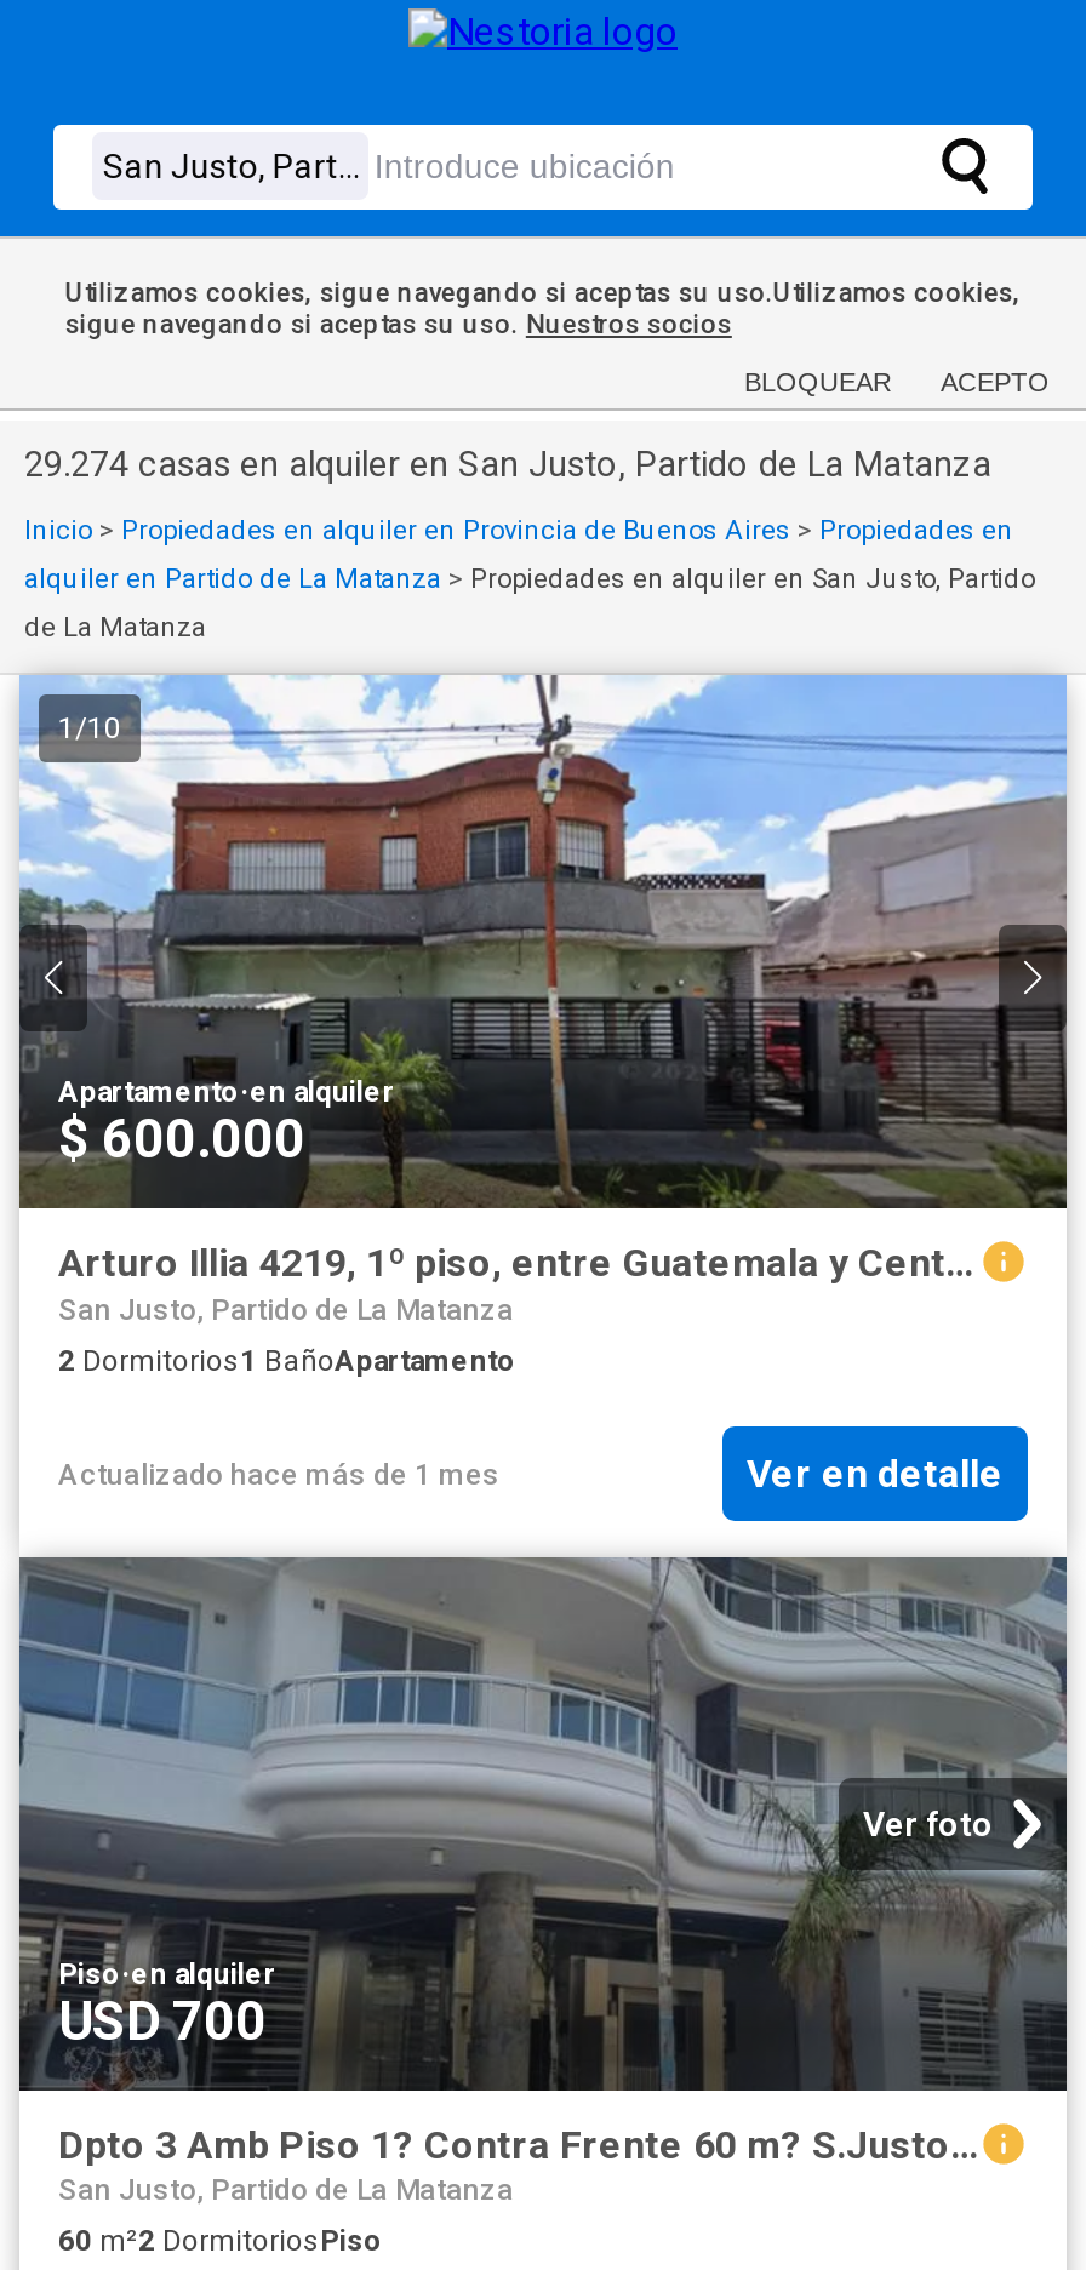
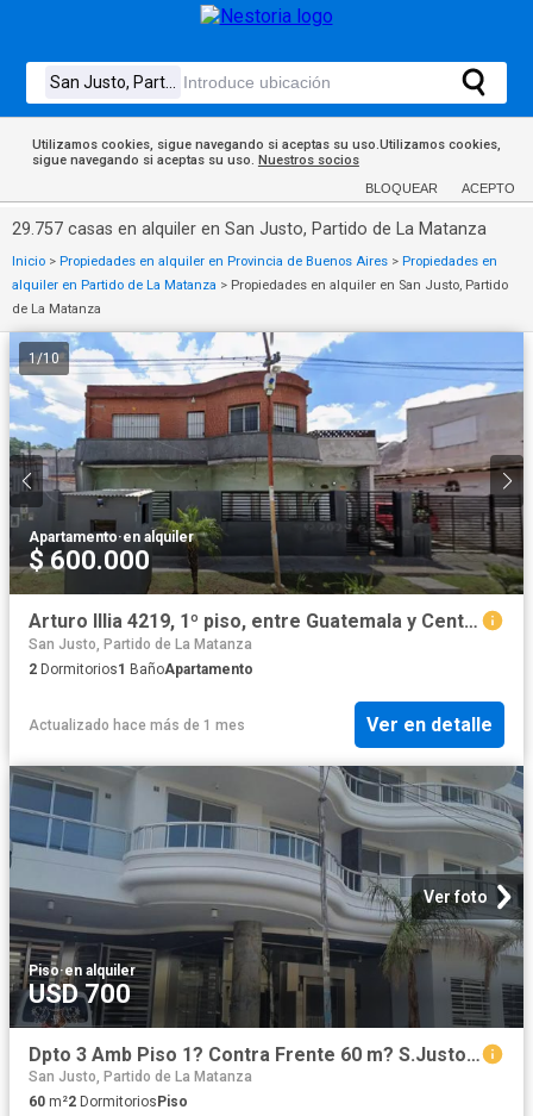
- 29.274 casas en alquiler en San Justo, Partido de La Matanza
+ 29.757 casas en alquiler en San Justo, Partido de La Matanza
